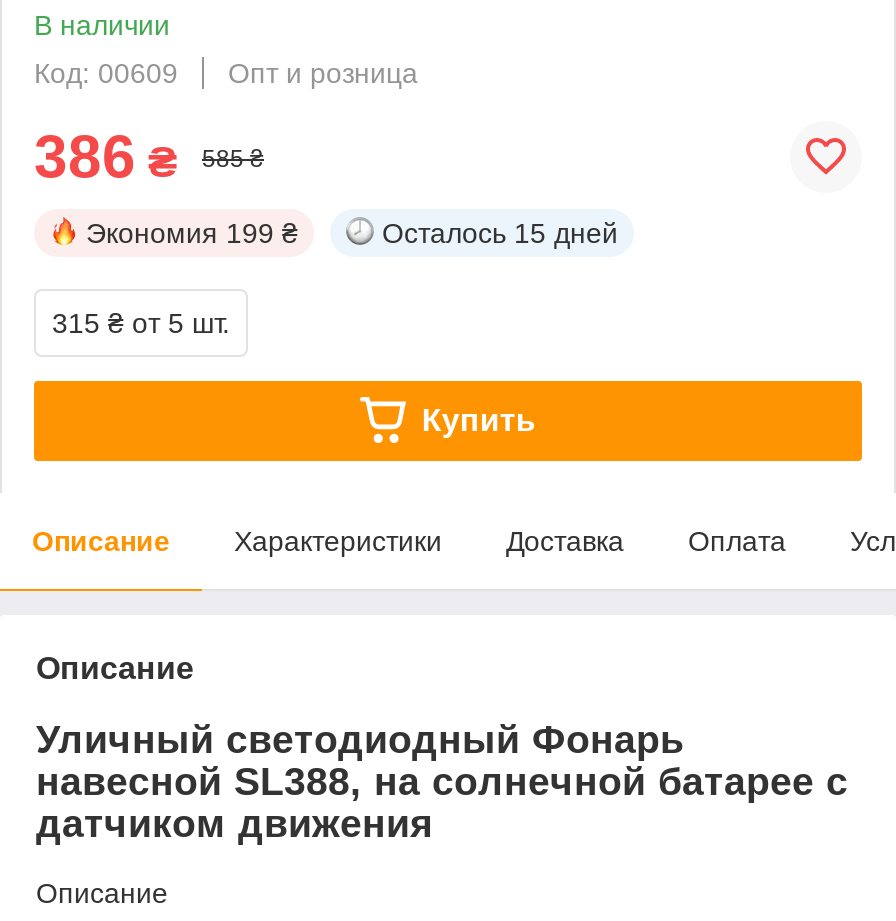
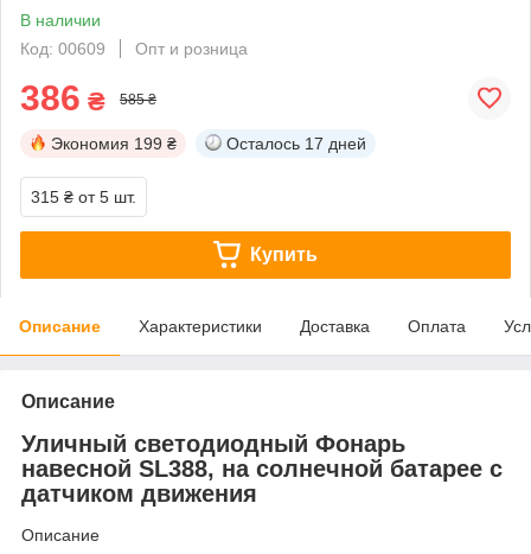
- Осталось 15 дней
+ Осталось 17 дней
